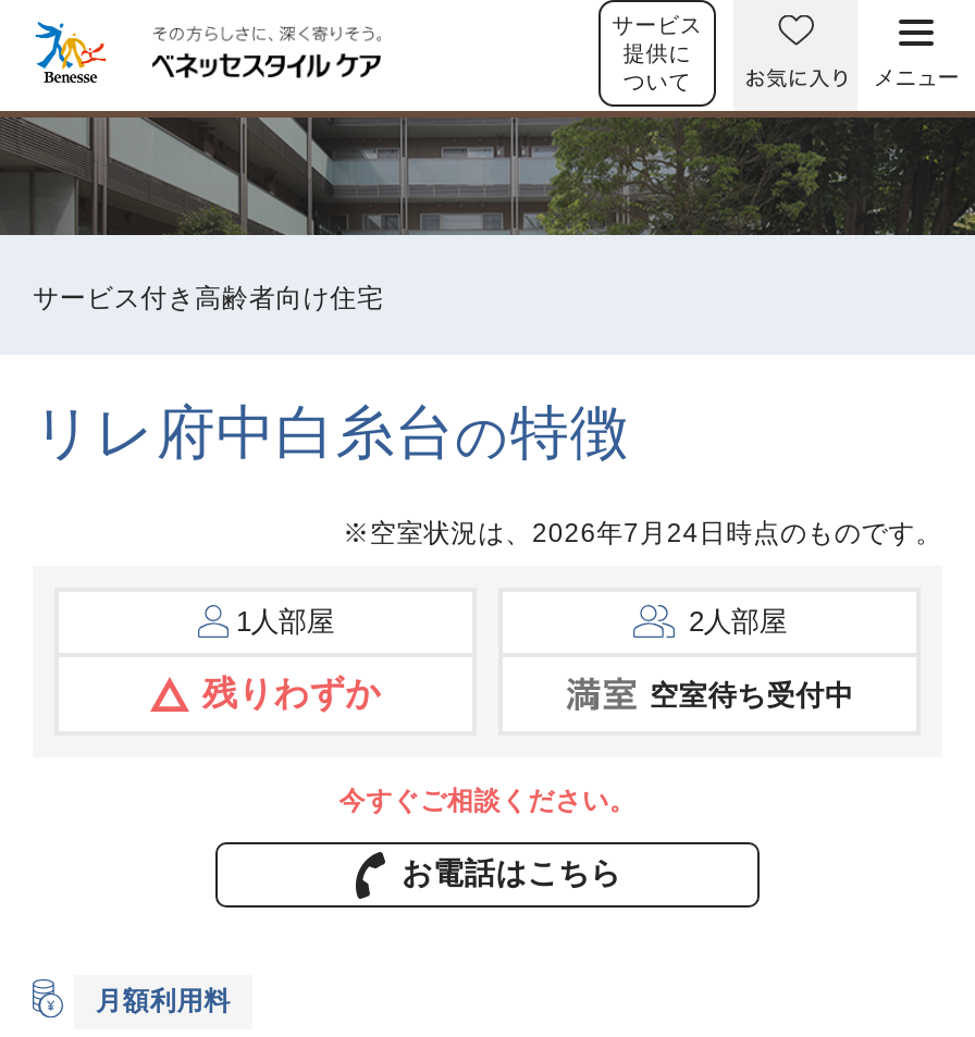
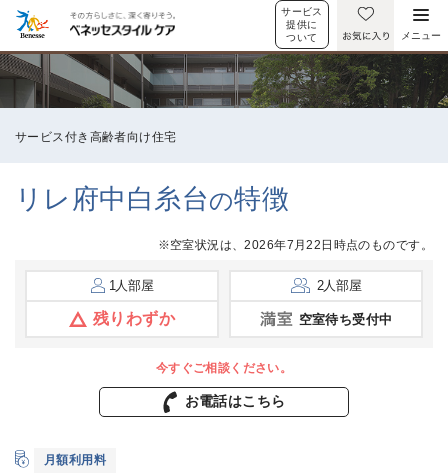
- ※空室状況は、2026年7月24日時点のものです。
+ ※空室状況は、2026年7月22日時点のものです。
